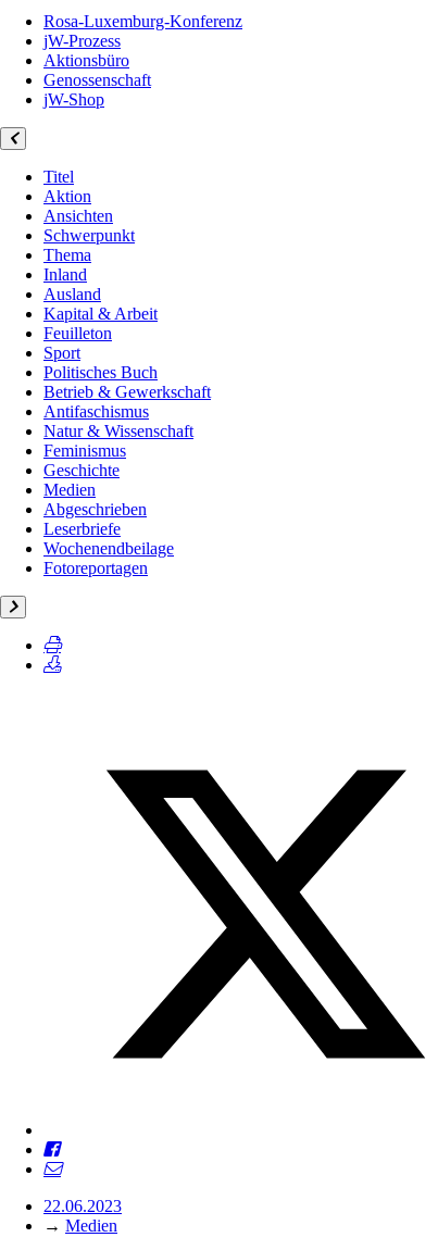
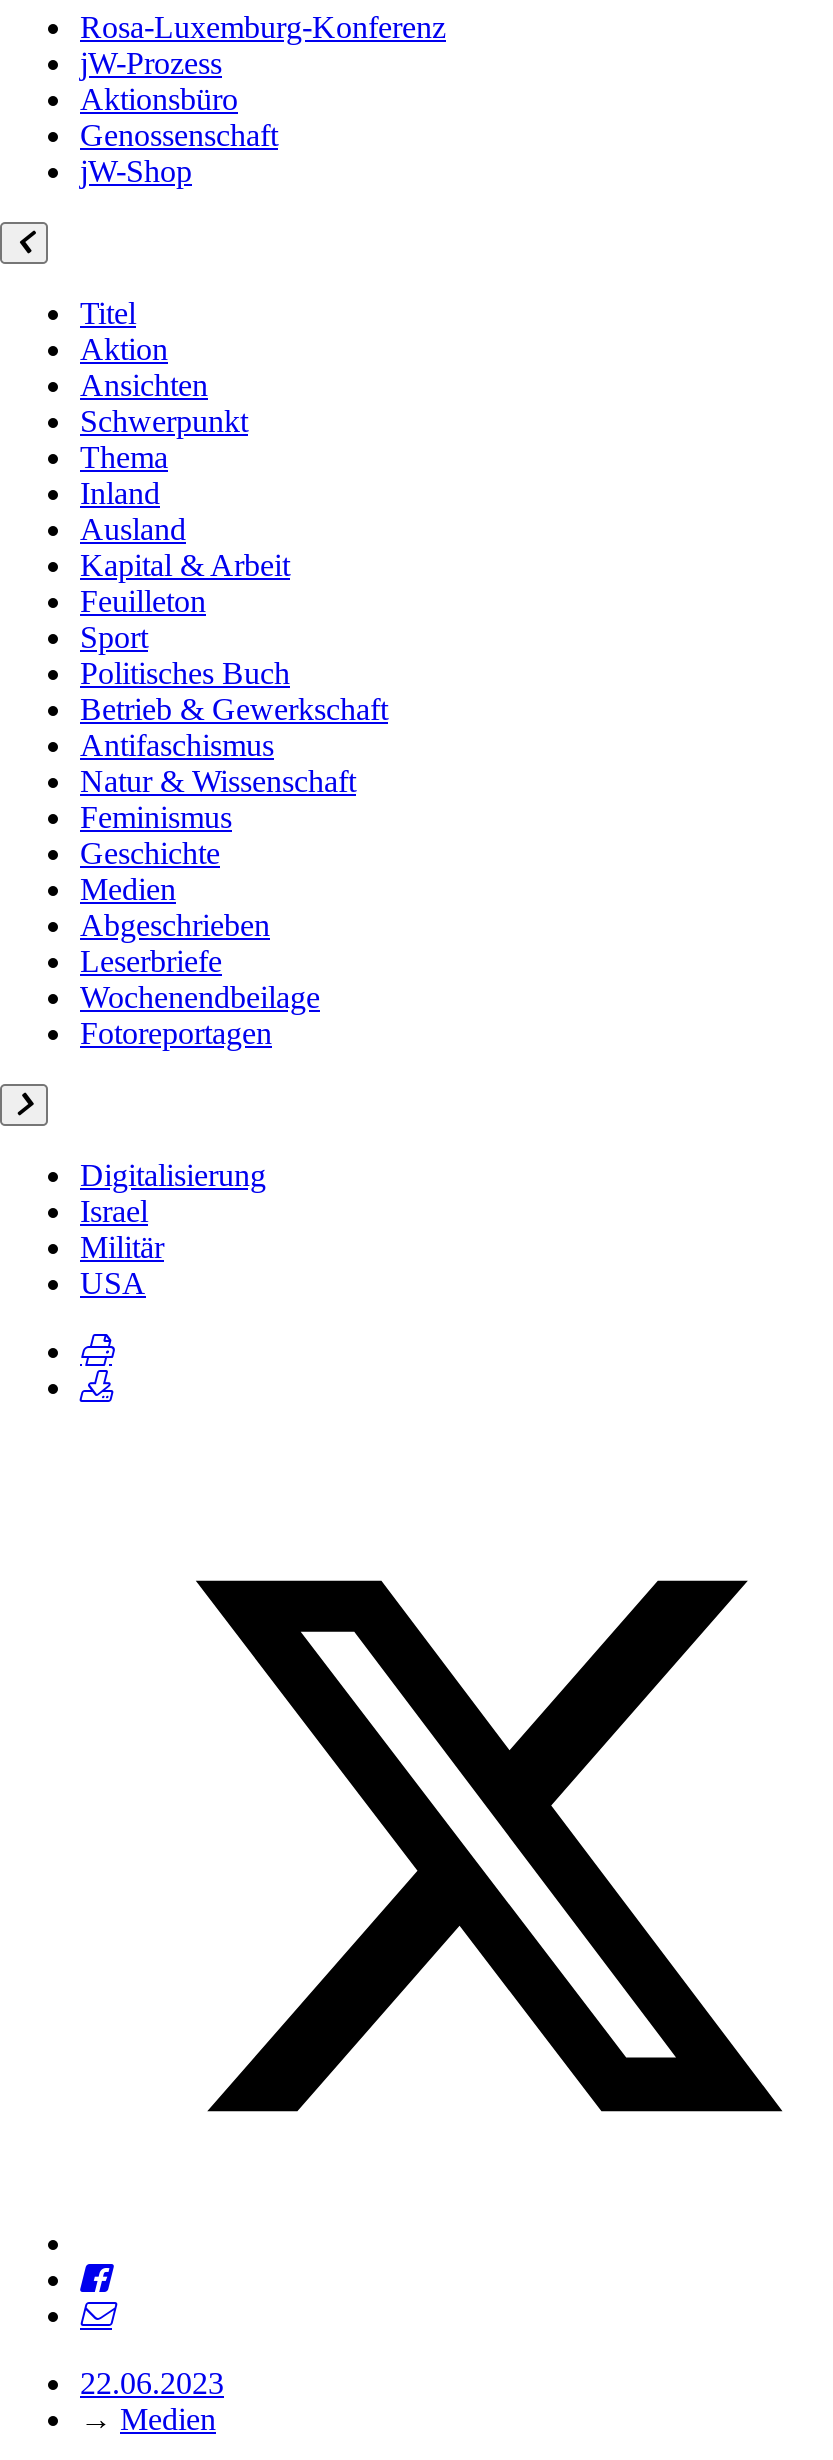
+ Digitalisierung
+ Israel
+ Militär
+ USA
